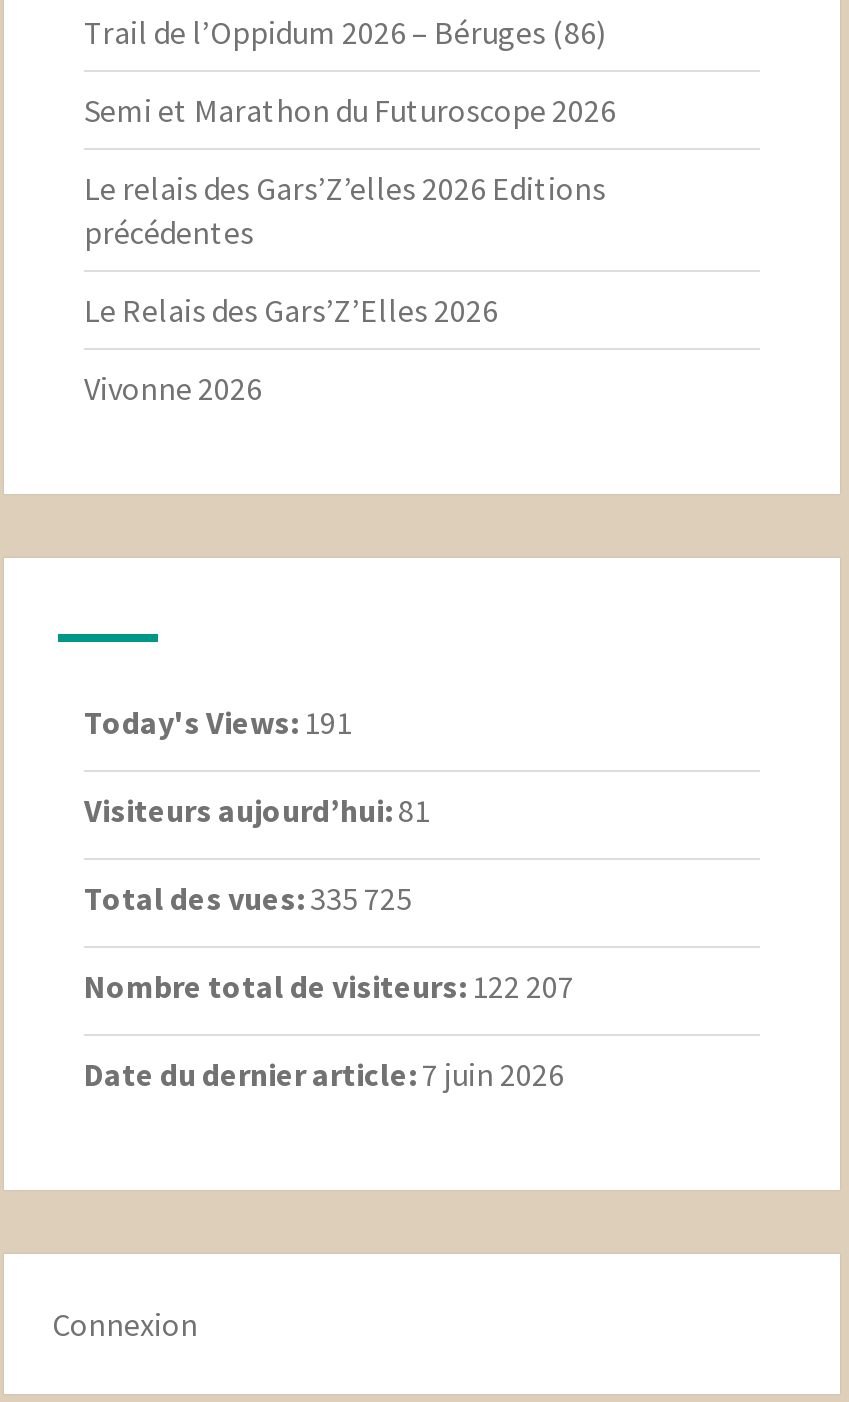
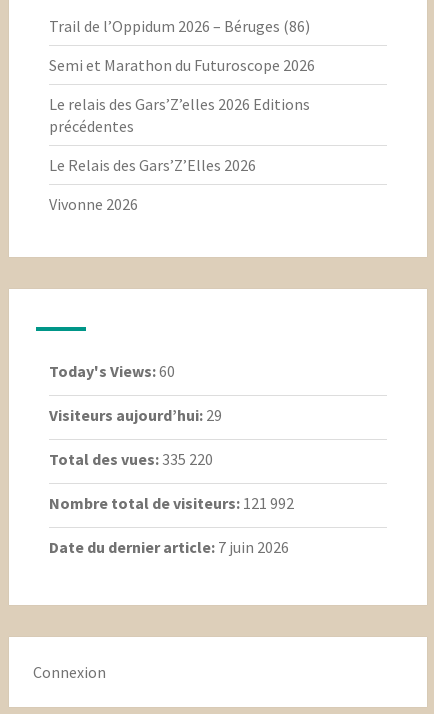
- Today's Views: 191
+ Today's Views: 60

- Visiteurs aujourd’hui: 81
+ Visiteurs aujourd’hui: 29

- Total des vues: 335 725
+ Total des vues: 335 220

- Nombre total de visiteurs: 122 207
+ Nombre total de visiteurs: 121 992
